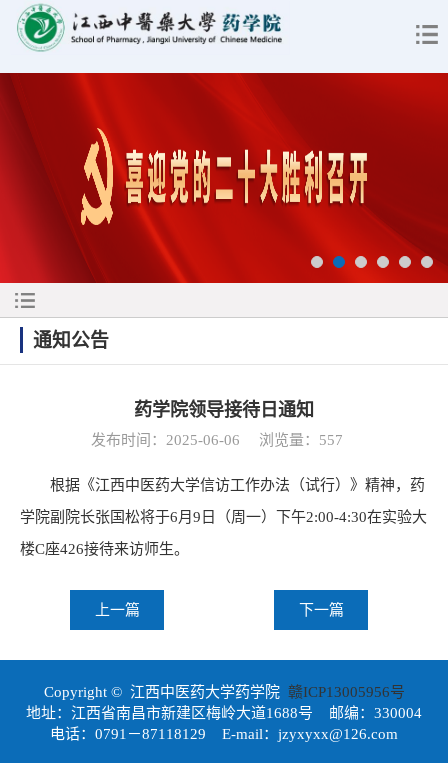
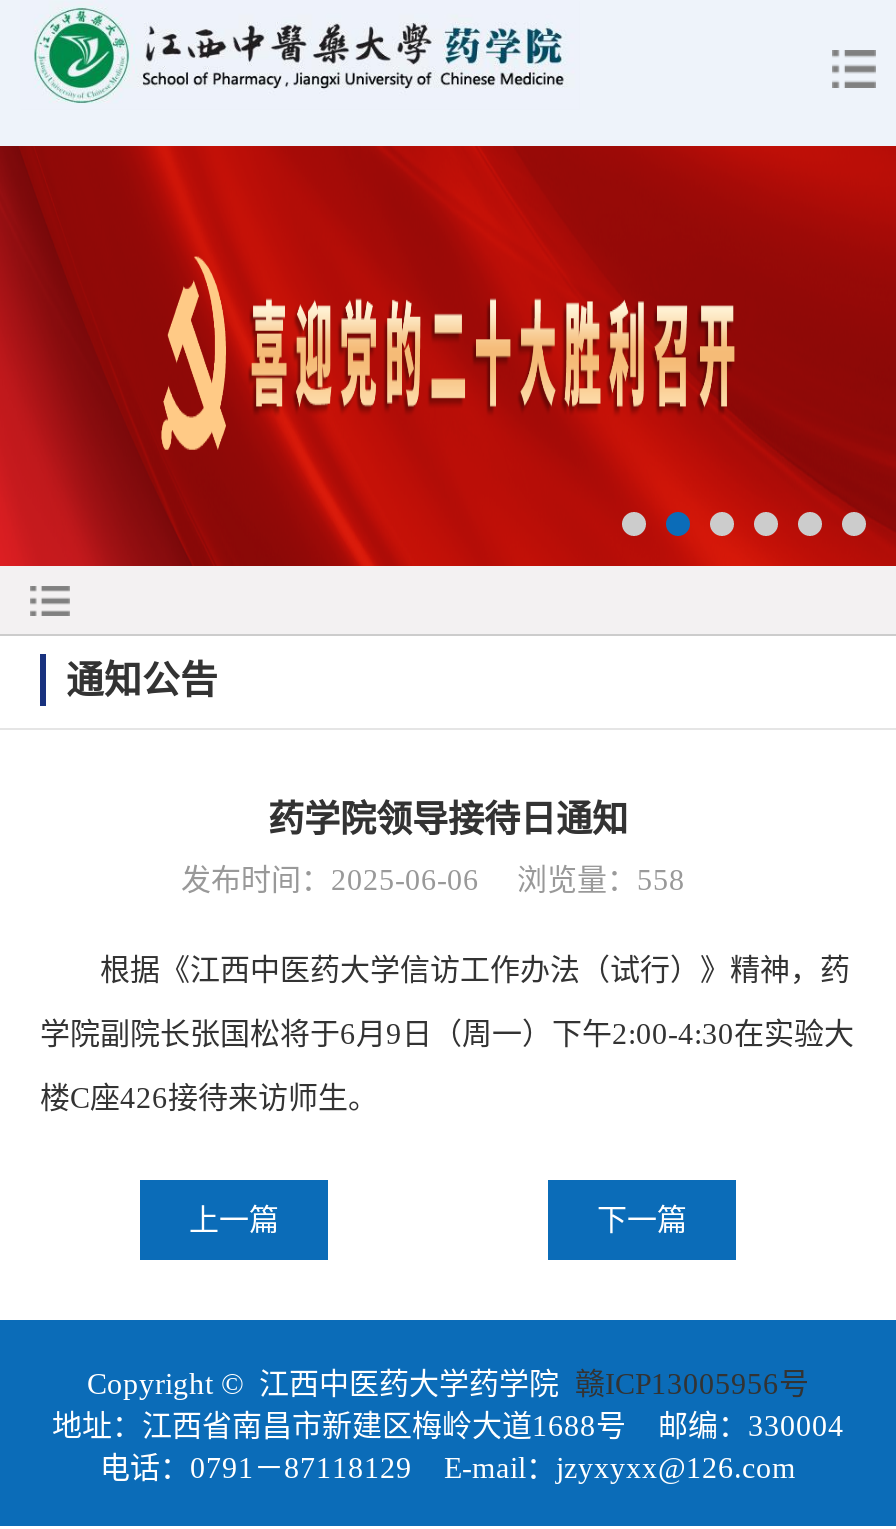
- 发布时间：2025-06-06 浏览量：557
+ 发布时间：2025-06-06 浏览量：558
